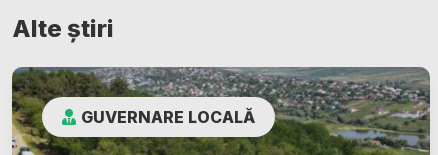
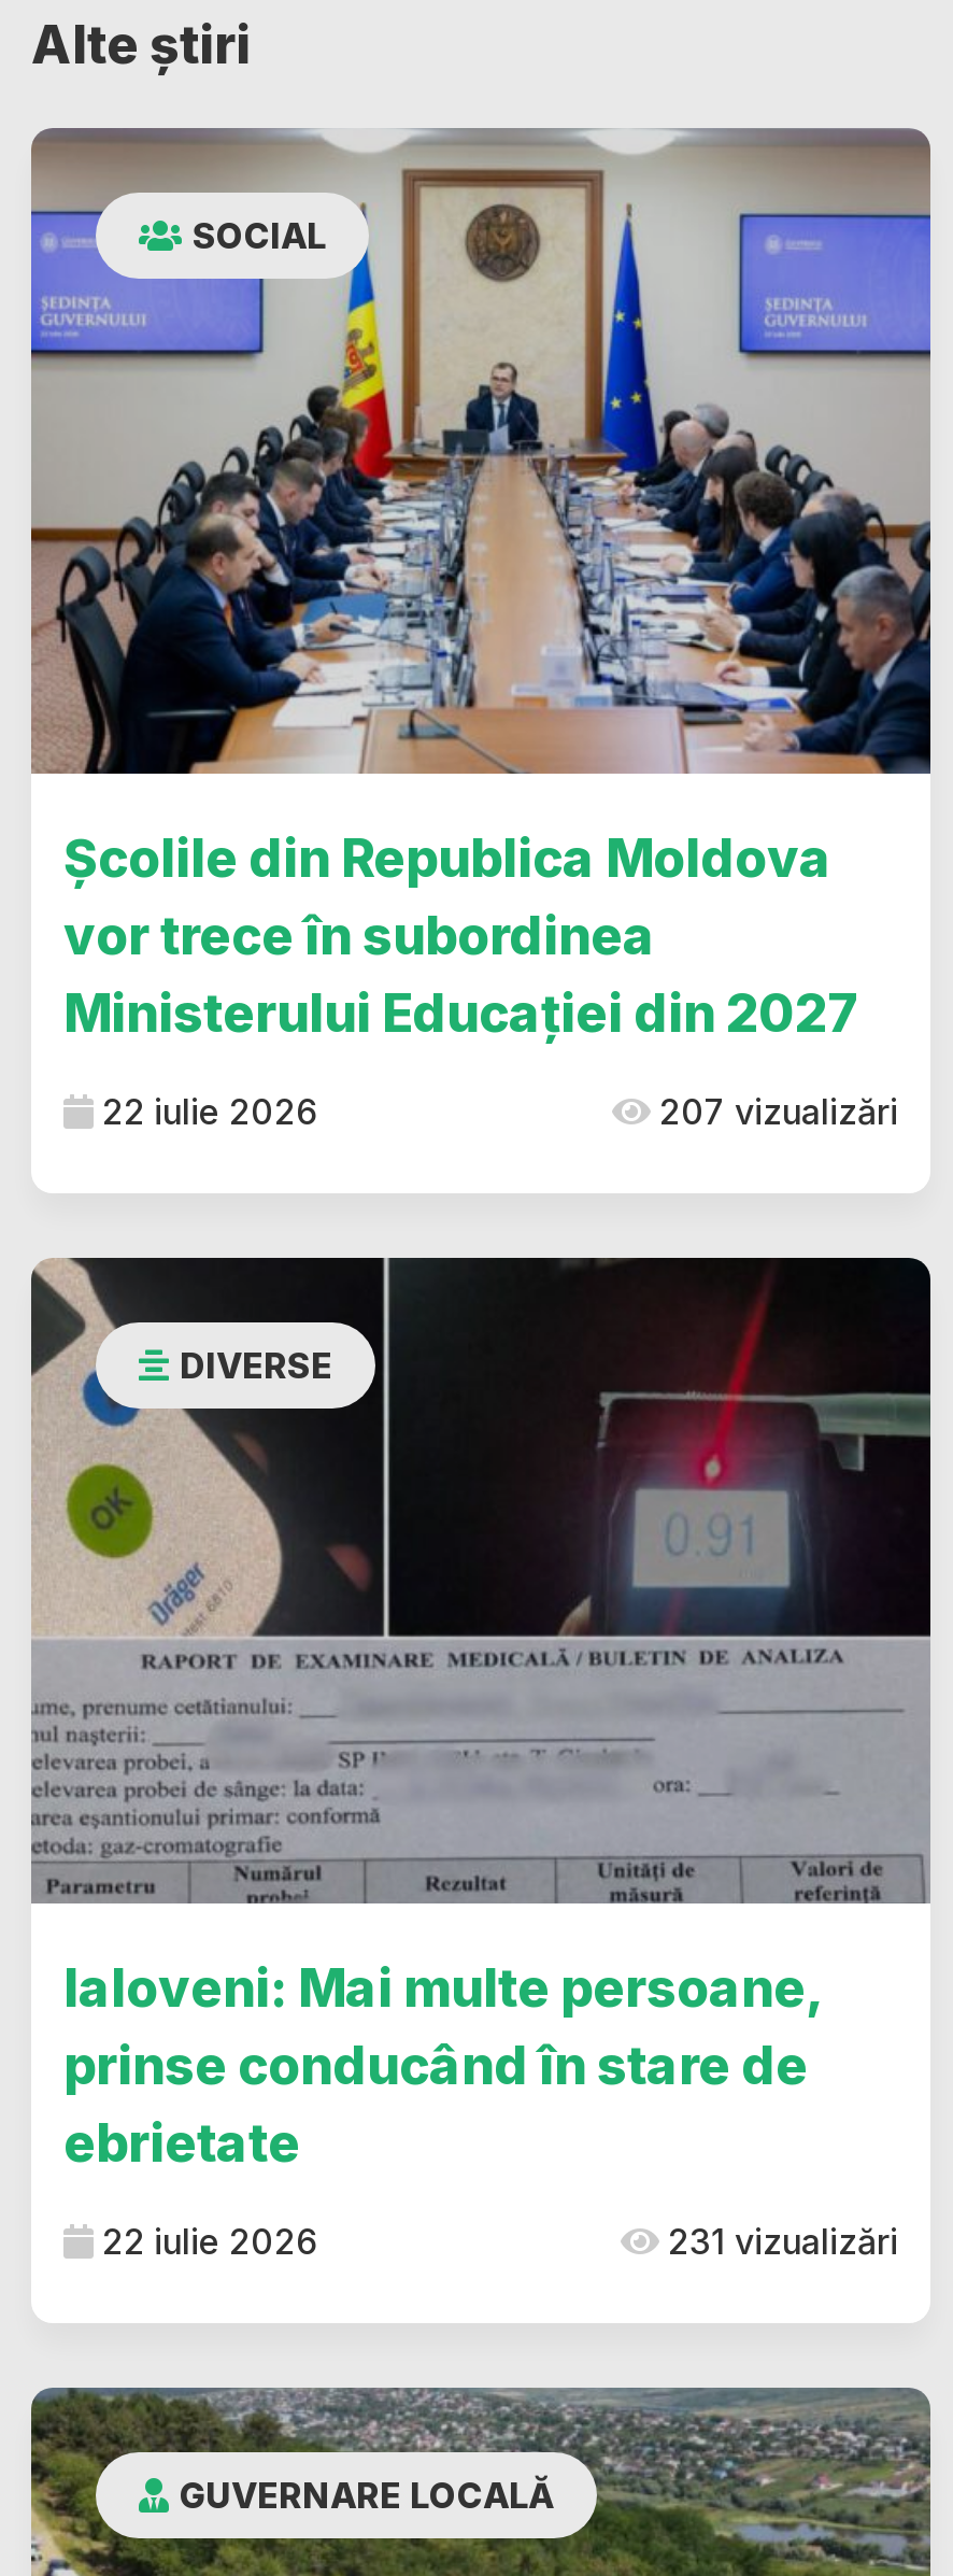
+ [image]
+ SOCIAL

+ [image]
+ DIVERSE

+ Școlile din Republica Moldova
+ vor trece în subordinea
+ Ministerului Educației din 2027
+ 22 iulie 2026
+ 207 vizualizări

+ Ialoveni: Mai multe persoane,
+ prinse conducând în stare de
+ ebrietate
+ 22 iulie 2026
+ 231 vizualizări
